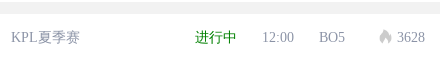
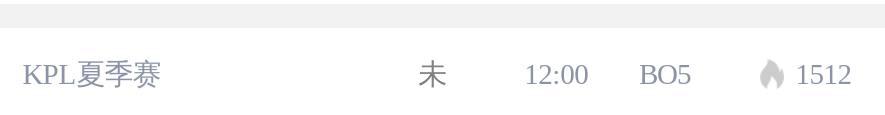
- 进行中
+ 未

- 3628
+ 1512
